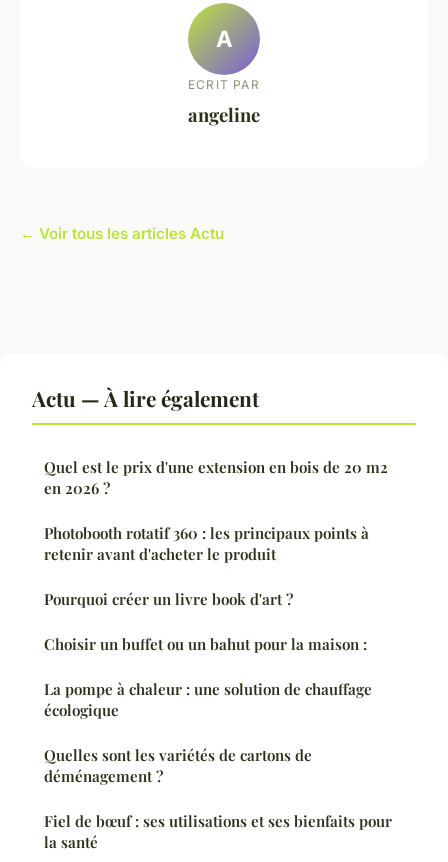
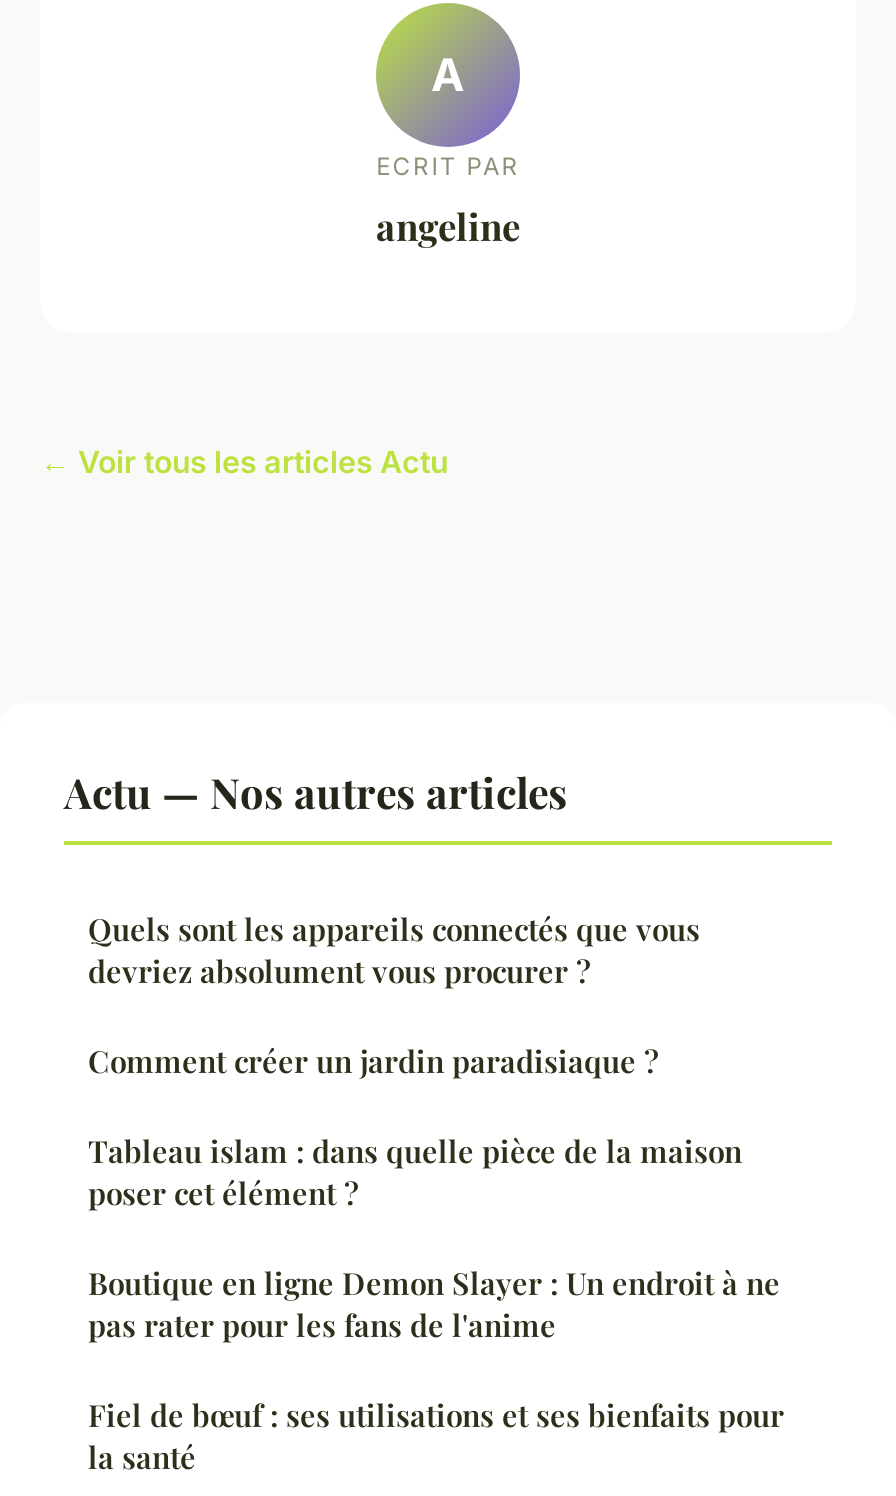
- Actu — À lire également
- Quel est le prix d'une extension en bois de 20 m2
- en 2026 ?
- Photobooth rotatif 360 : les principaux points à
- retenir avant d'acheter le produit
- Pourquoi créer un livre book d'art ?
- Choisir un buffet ou un bahut pour la maison :
- La pompe à chaleur : une solution de chauffage
- écologique
- Quelles sont les variétés de cartons de
- déménagement ?
+ Actu — Nos autres articles
+ Quels sont les appareils connectés que vous
+ devriez absolument vous procurer ?
+ Comment créer un jardin paradisiaque ?
+ Tableau islam : dans quelle pièce de la maison
+ poser cet élément ?
+ Boutique en ligne Demon Slayer : Un endroit à ne
+ pas rater pour les fans de l'anime
